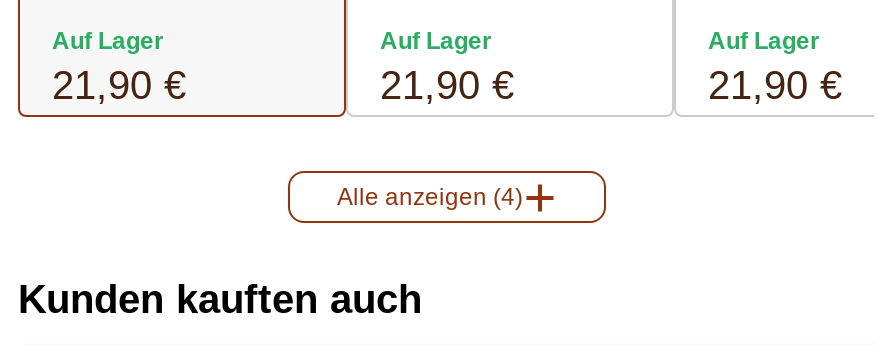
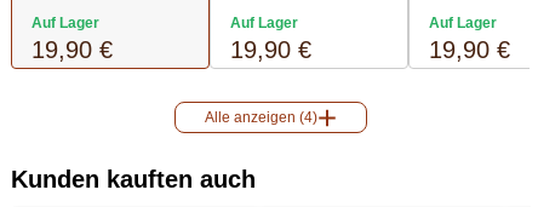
- 21,90 €
+ 19,90 €

- 21,90 €
+ 19,90 €

- 21,90 €
+ 19,90 €
